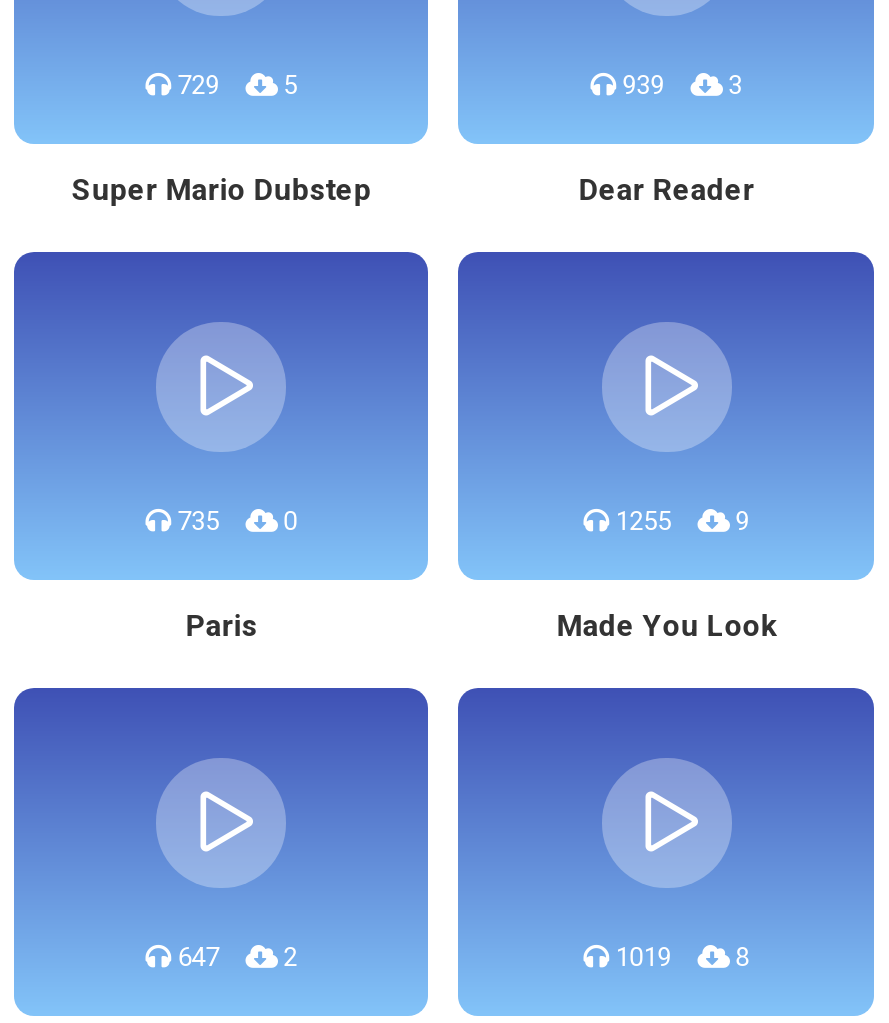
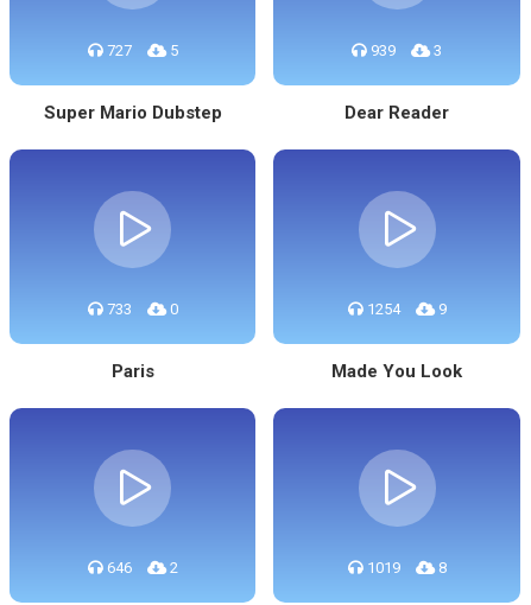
- 729 5
+ 727 5

- 735 0
+ 733 0

- 1255 9
+ 1254 9

- 647 2
+ 646 2
